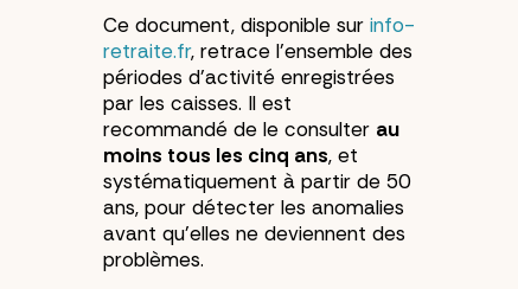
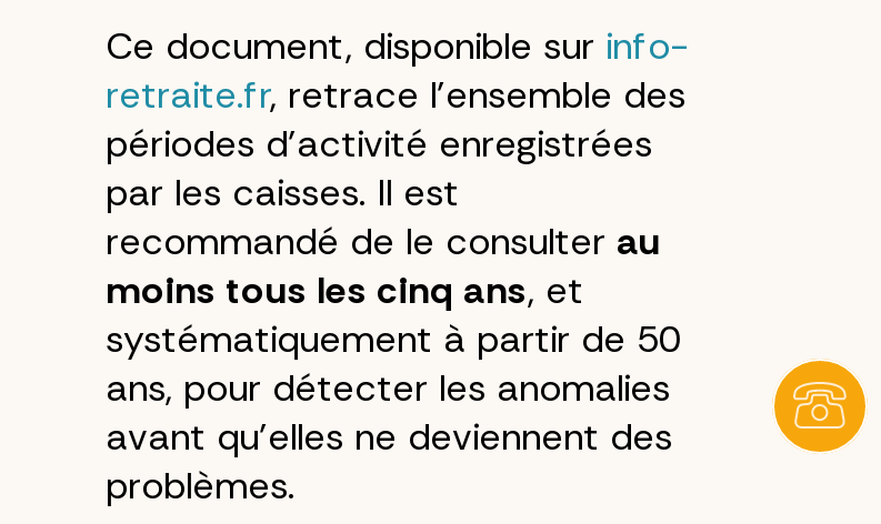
+ [image]
